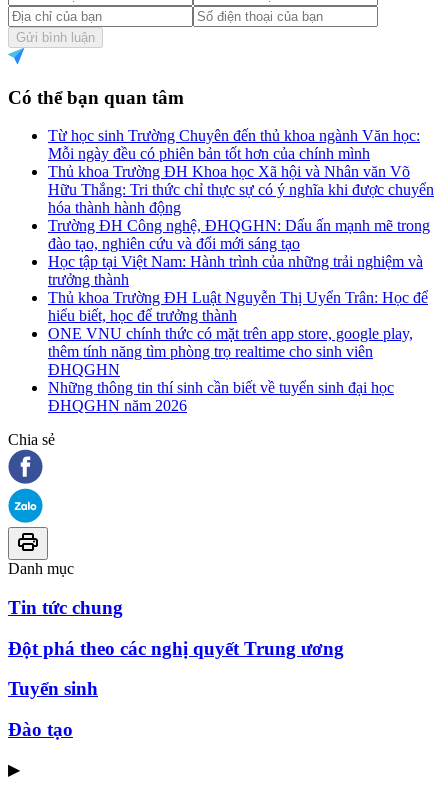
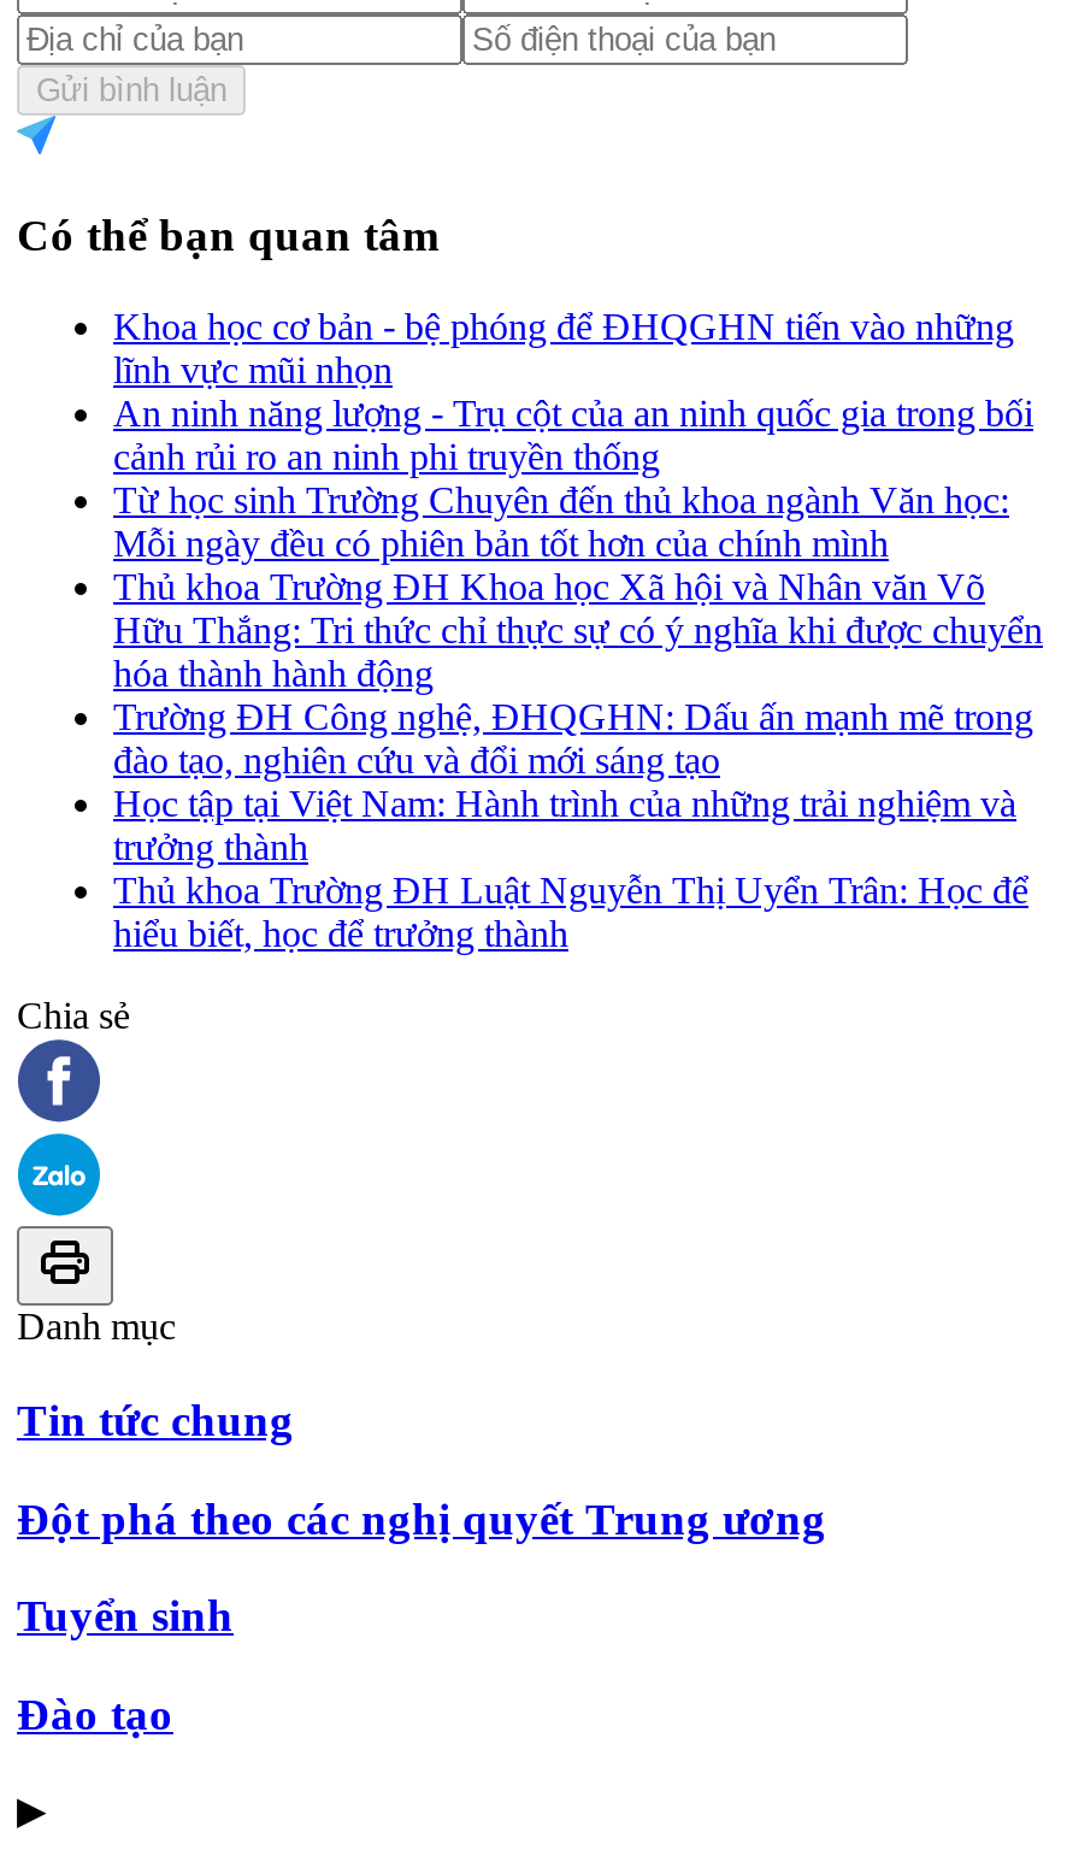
+ Khoa học cơ bản - bệ phóng để ĐHQGHN tiến vào những
+ lĩnh vực mũi nhọn
+ An ninh năng lượng - Trụ cột của an ninh quốc gia trong bối
+ cảnh rủi ro an ninh phi truyền thống

moved down: Từ học sinh Trường Chuyên đến thủ khoa ngành Văn học: | Mỗi ngày đều có phiên bản tốt hơn của chính mình | Thủ khoa Trường ĐH Khoa học Xã hội và Nhân văn Võ | ... | Thủ khoa Trường ĐH Luật Nguyễn Thị Uyển Trân: Học để | hiểu biết, học để trưởng thành

- ONE VNU chính thức có mặt trên app store, google play,
- thêm tính năng tìm phòng trọ realtime cho sinh viên
- ĐHQGHN
- Những thông tin thí sinh cần biết về tuyển sinh đại học
- ĐHQGHN năm 2026
